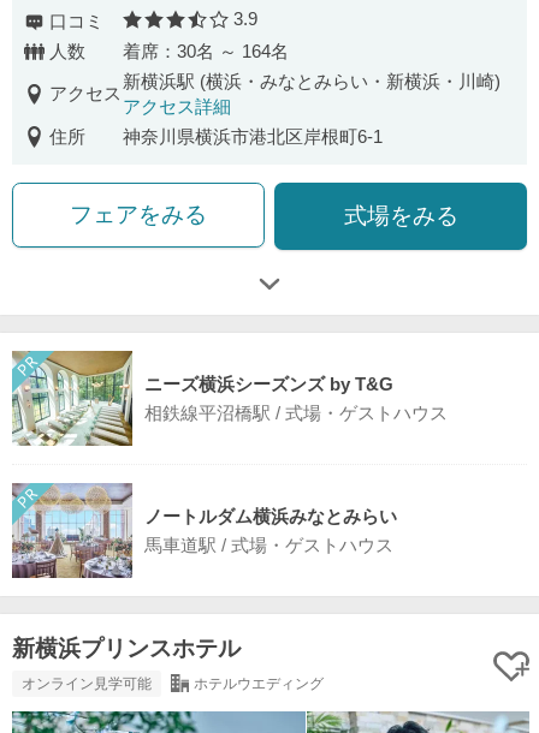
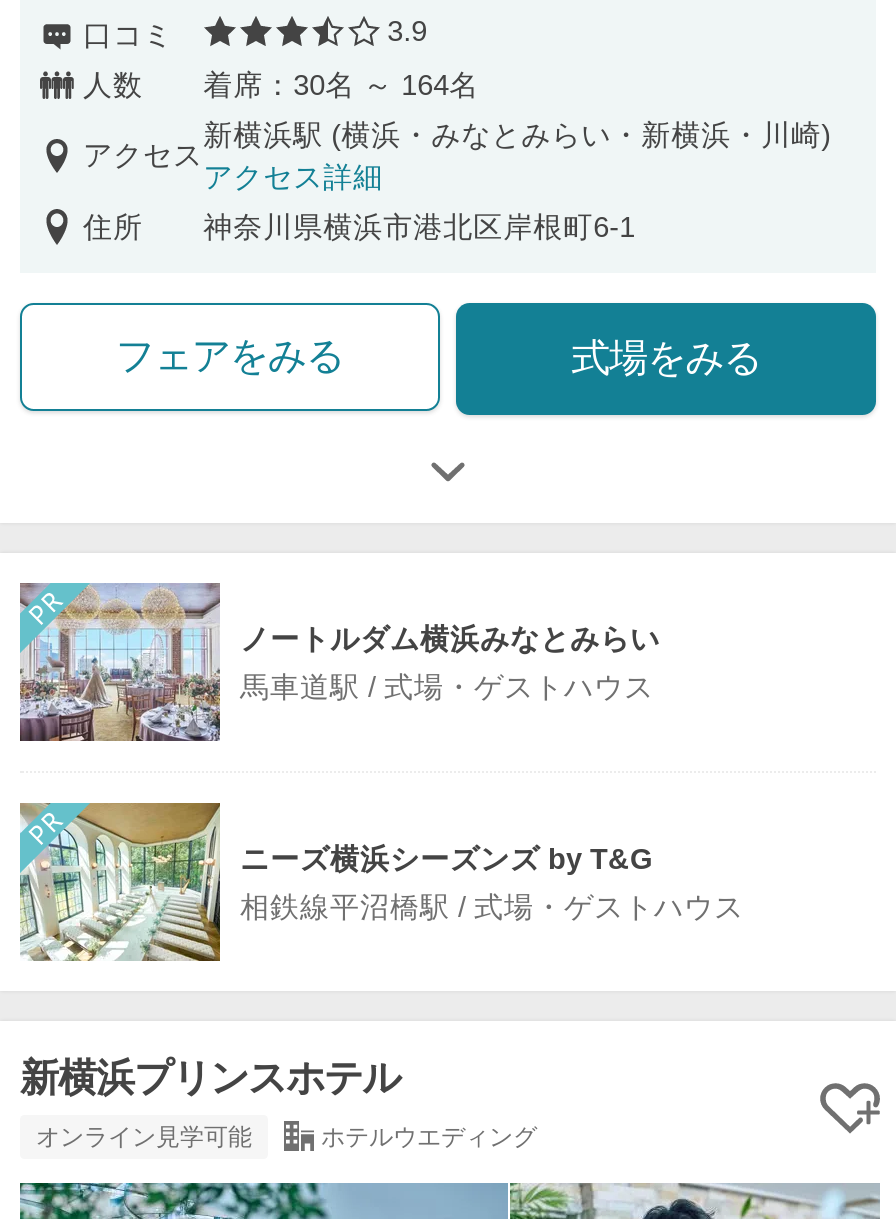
moved down: [image] | ニーズ横浜シーズンズ by T&G | 相鉄線平沼橋駅 / 式場・ゲストハウス

moved up: [image] | ノートルダム横浜みなとみらい | 馬車道駅 / 式場・ゲストハウス
